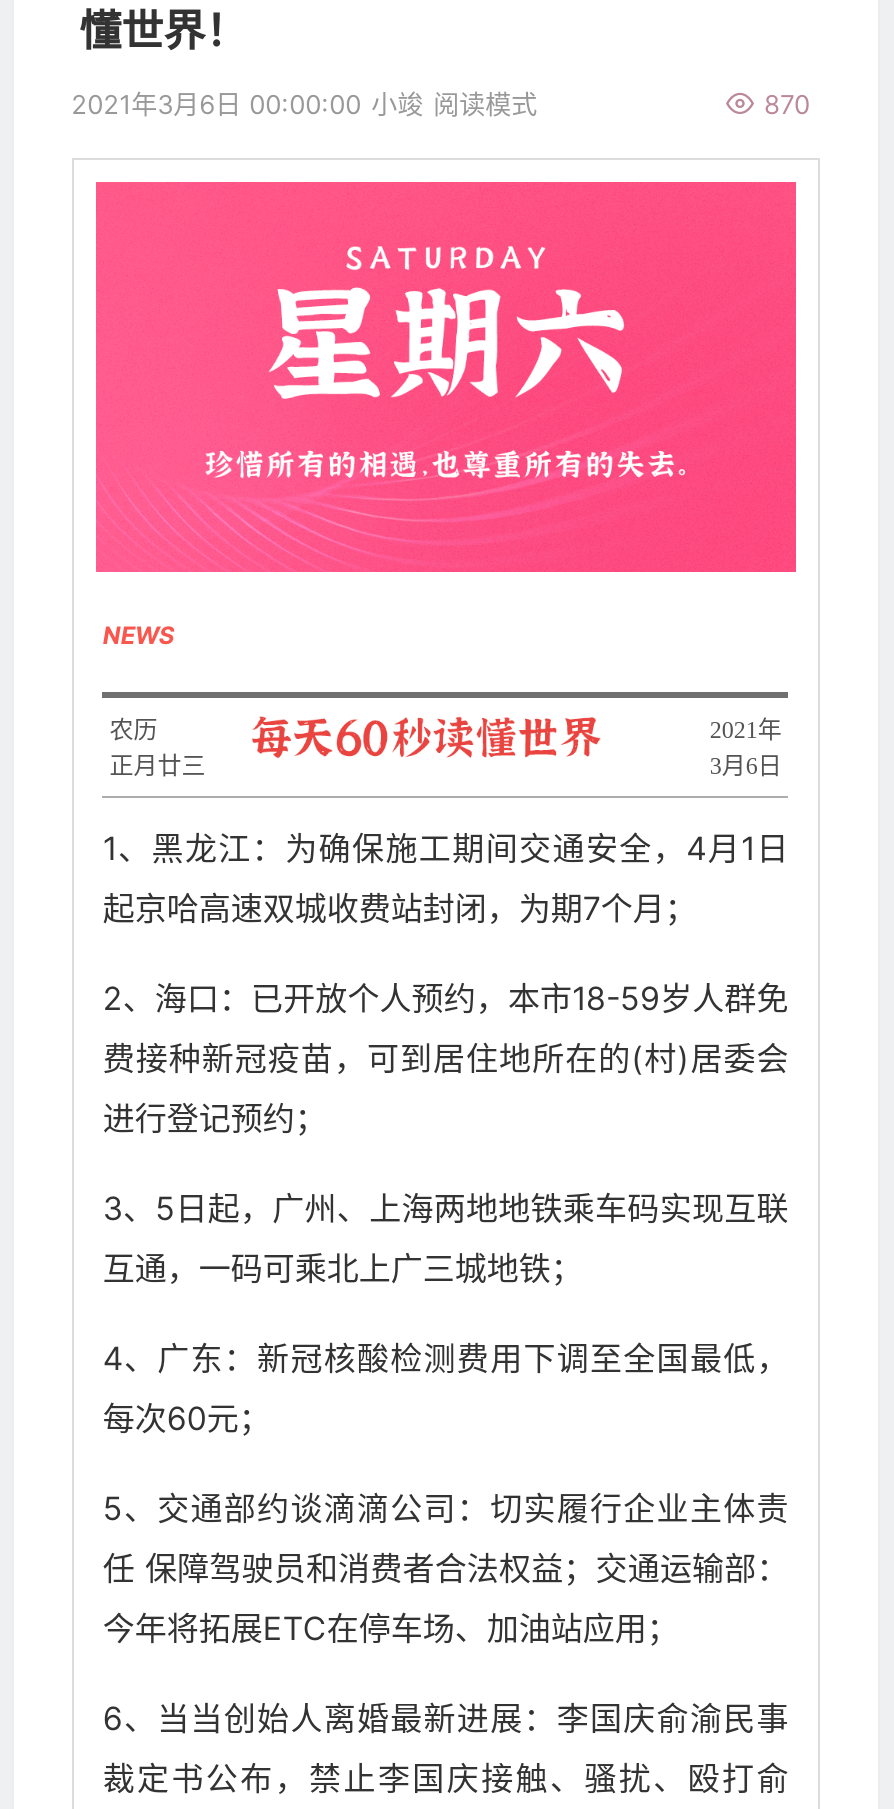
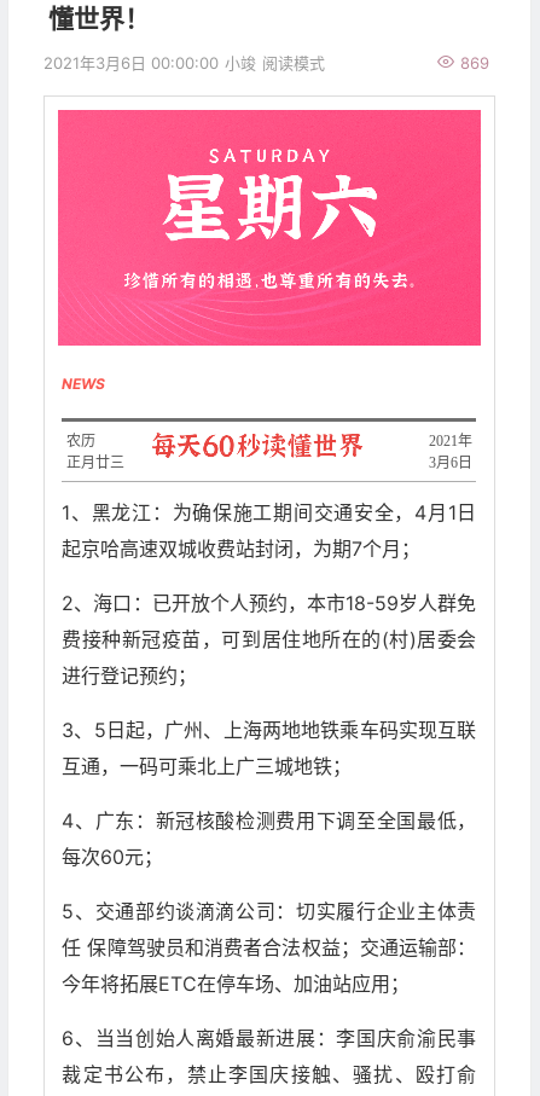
- 870
+ 869
